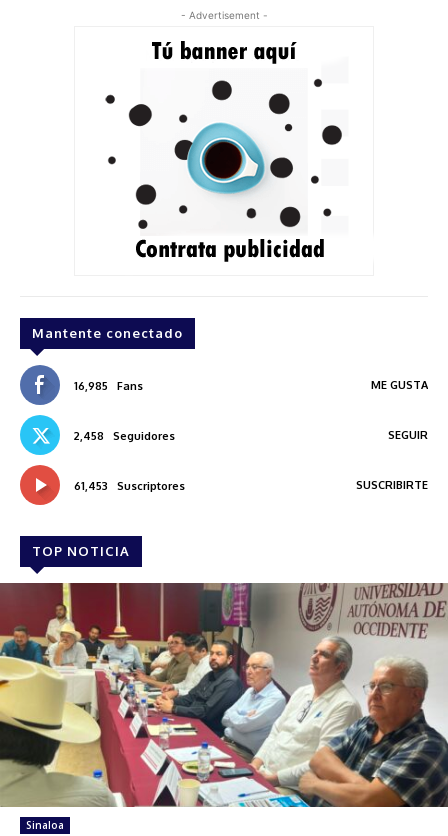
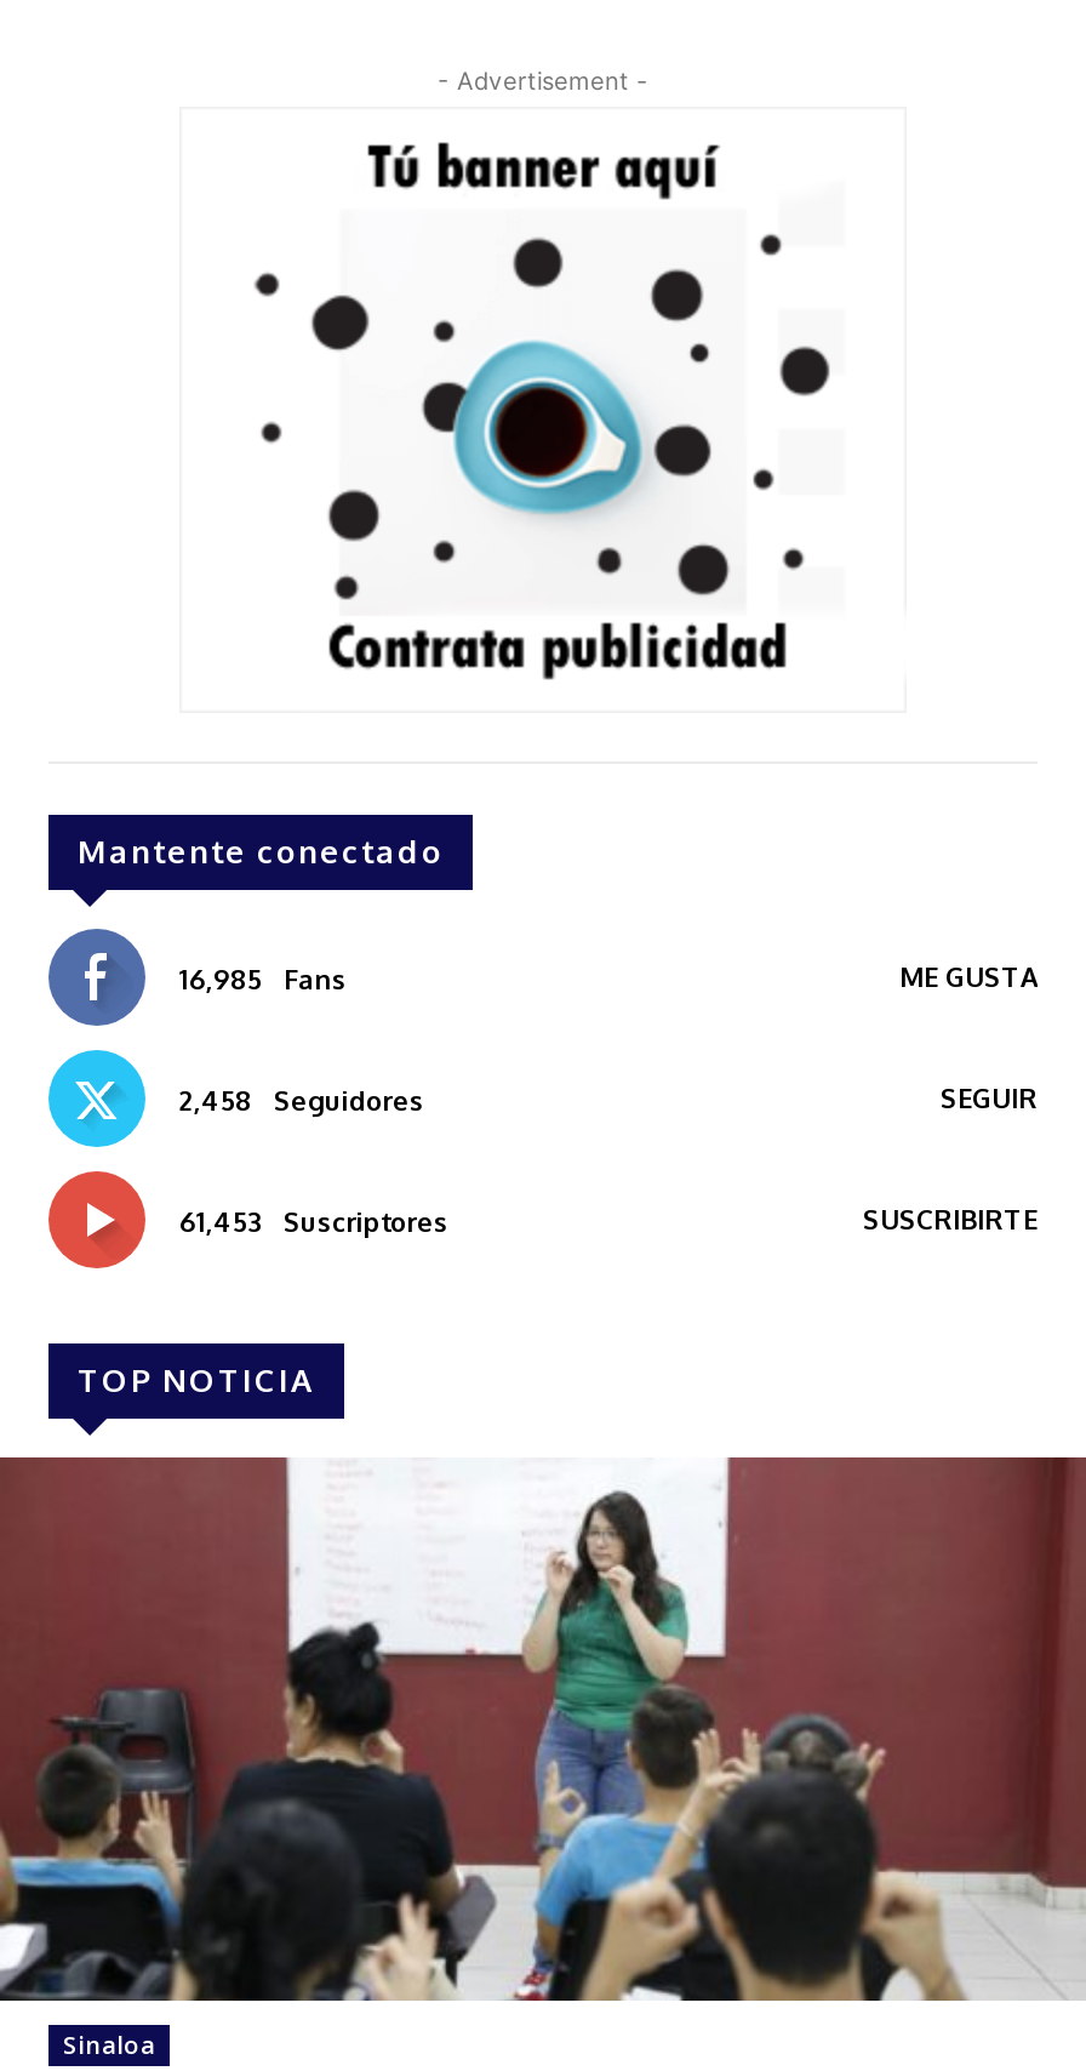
- [image]
+ [image]
